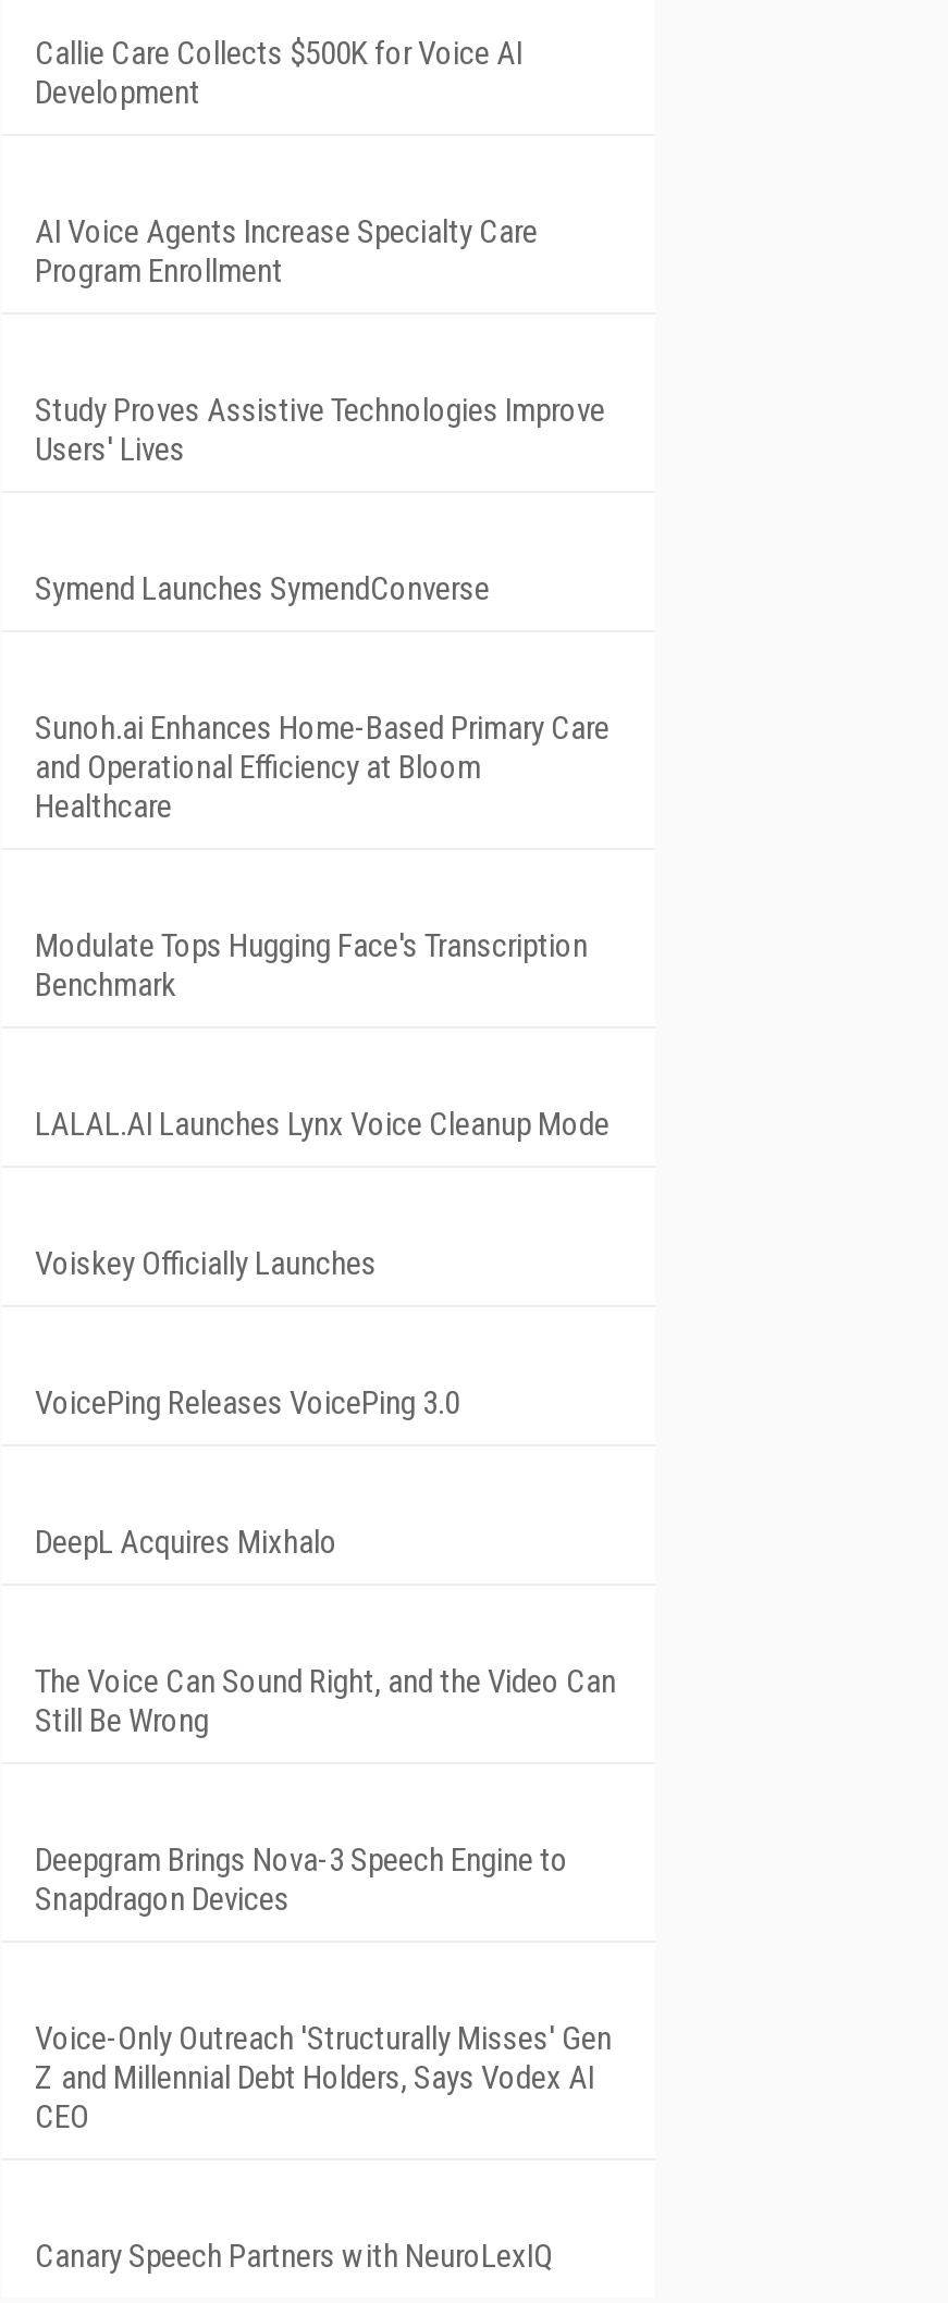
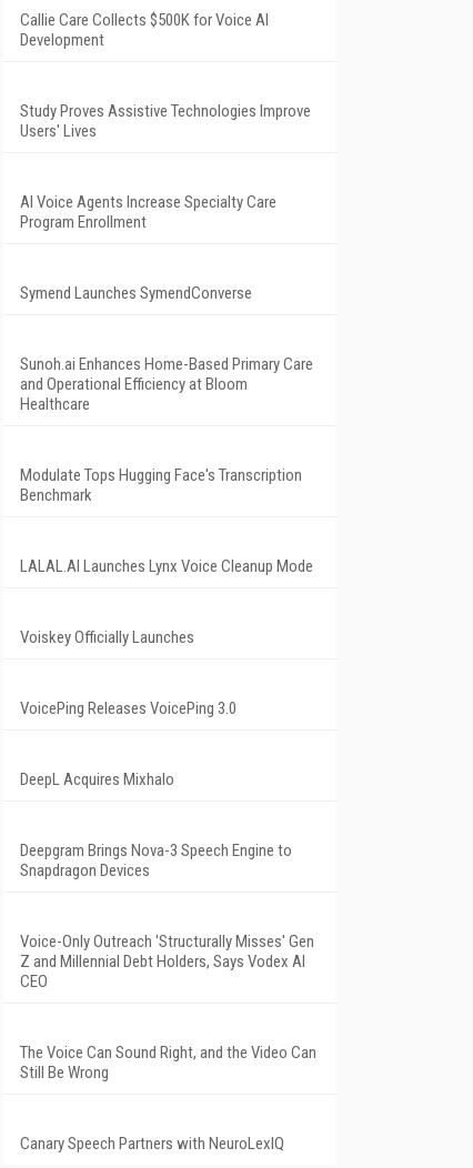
moved down: AI Voice Agents Increase Specialty Care | Program Enrollment

moved up: Study Proves Assistive Technologies Improve | Users' Lives

moved down: The Voice Can Sound Right, and the Video Can | Still Be Wrong

moved up: Deepgram Brings Nova-3 Speech Engine to | Snapdragon Devices | Voice-Only Outreach 'Structurally Misses' Gen | Z and Millennial Debt Holders, Says Vodex AI | CEO
